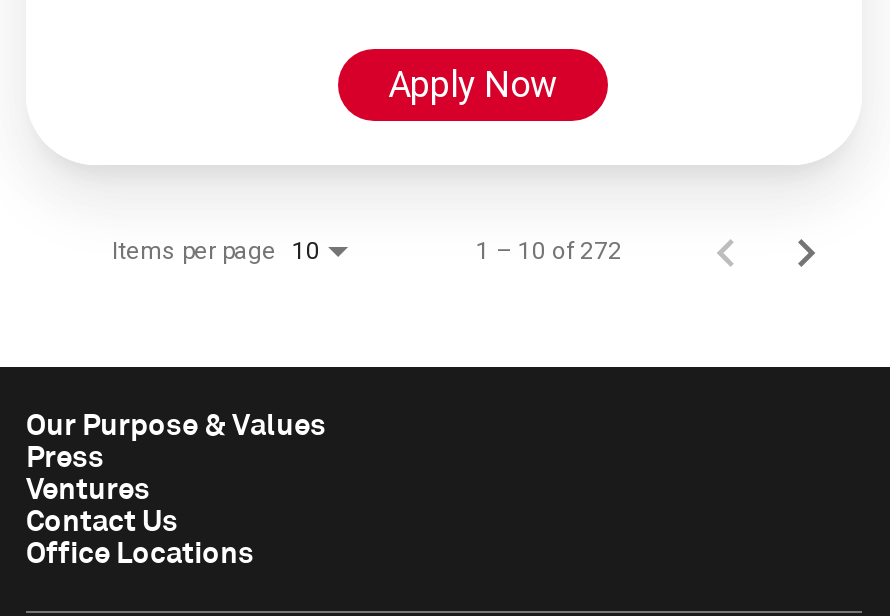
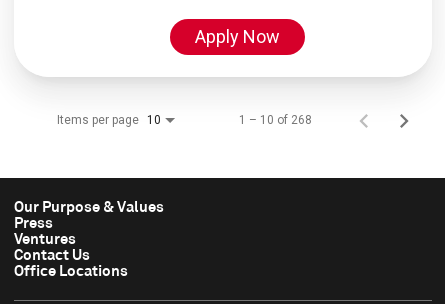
- 1 – 10 of 272
+ 1 – 10 of 268
